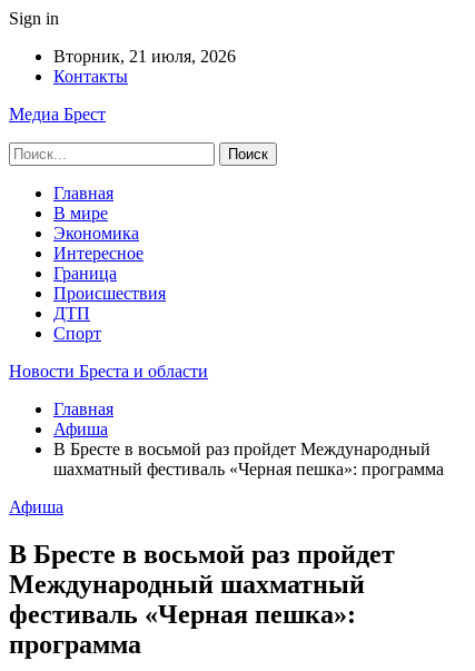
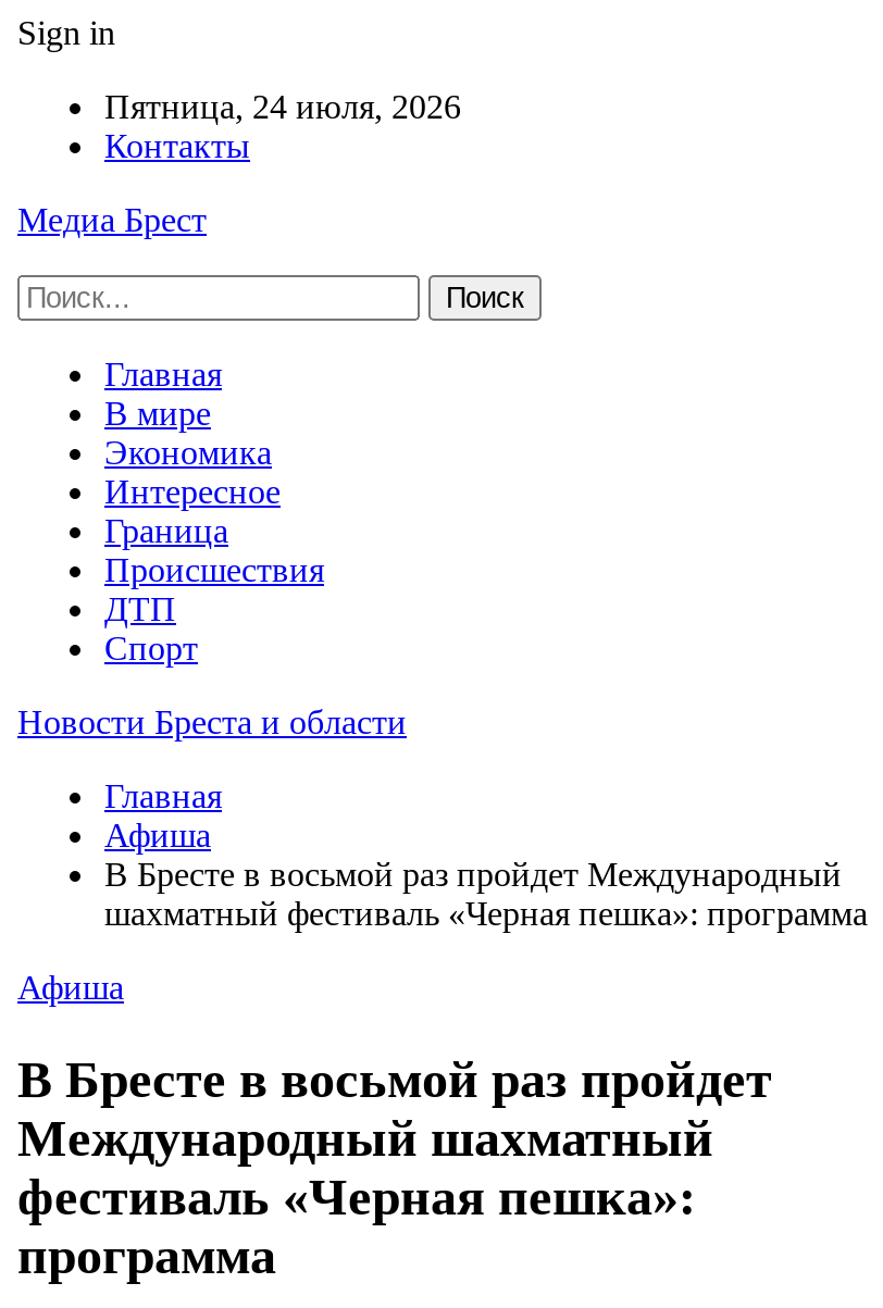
- Вторник, 21 июля, 2026
+ Пятница, 24 июля, 2026
